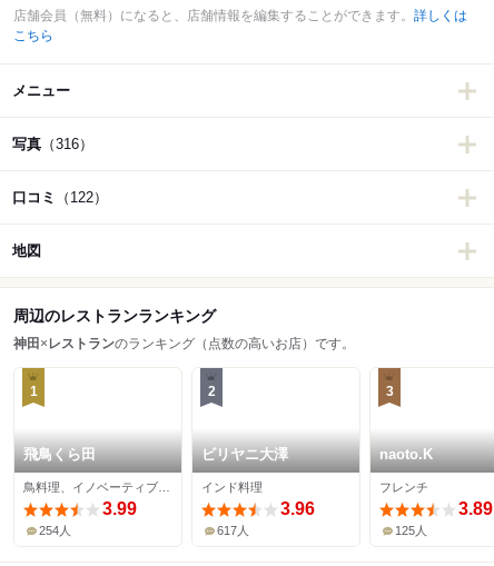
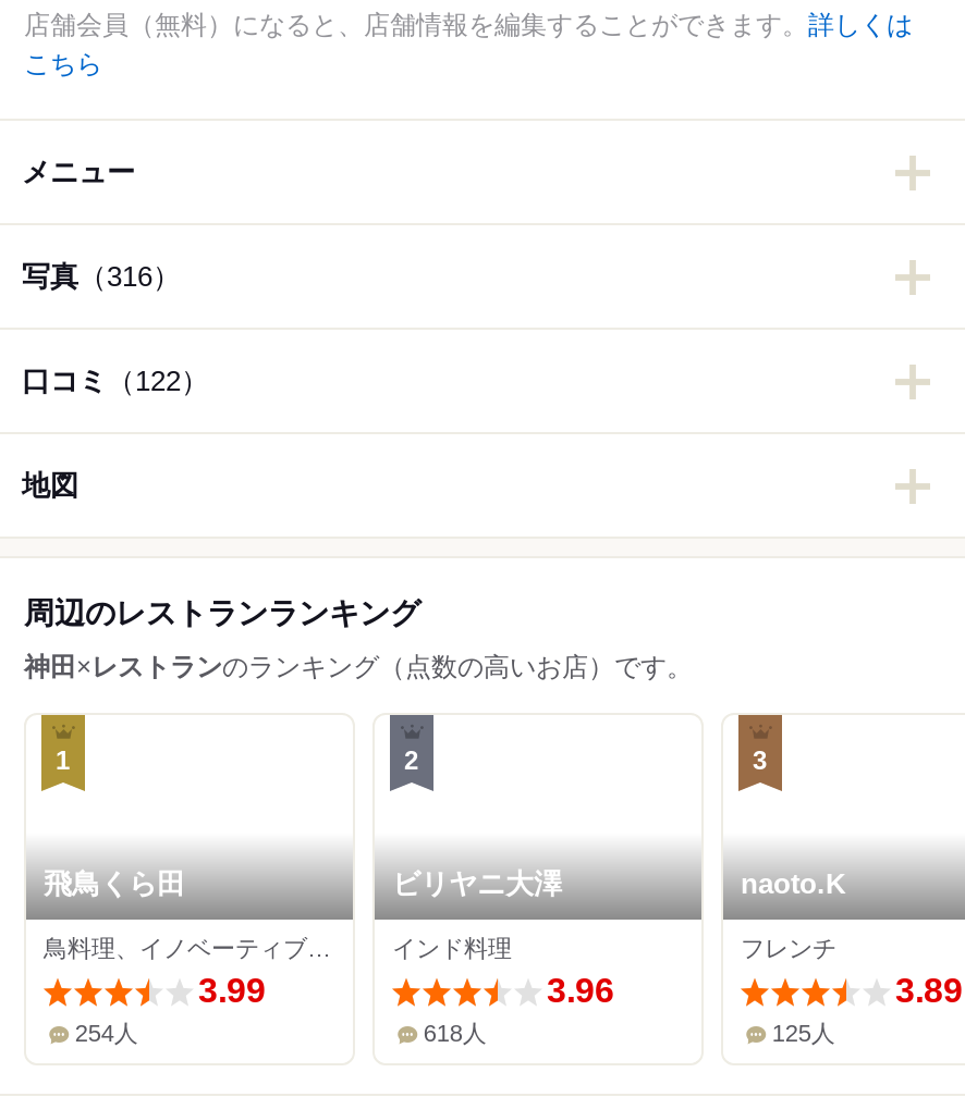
- 617人
+ 618人
